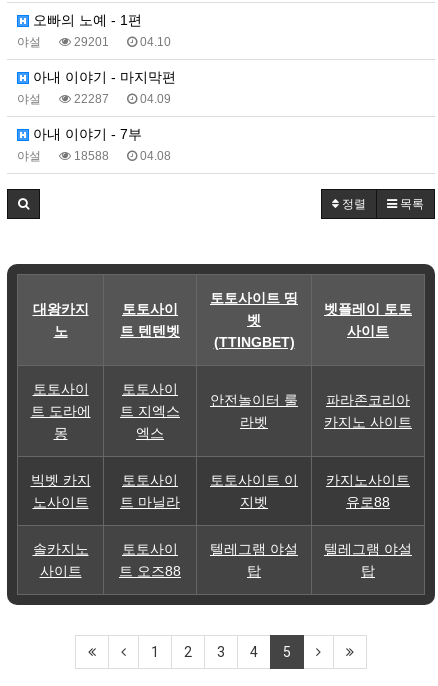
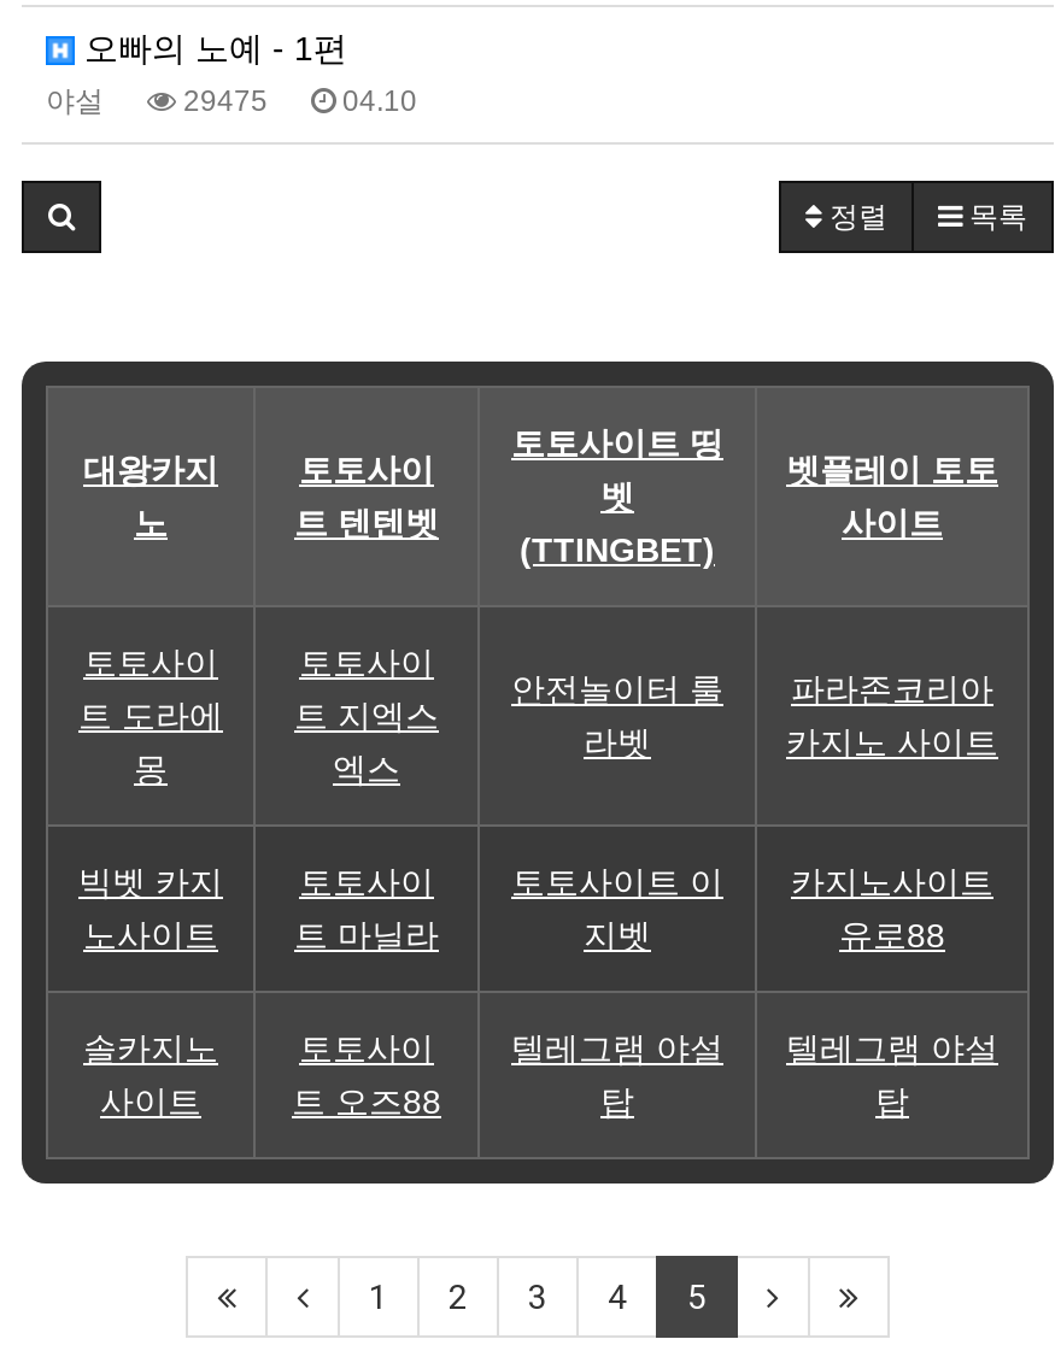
- 29201 04.10
+ 29475 04.10

- 아내 이야기 - 마지막편
- 야설
- 22287
- 04.09
- 아내 이야기 - 7부
- 야설
- 18588
- 04.08
